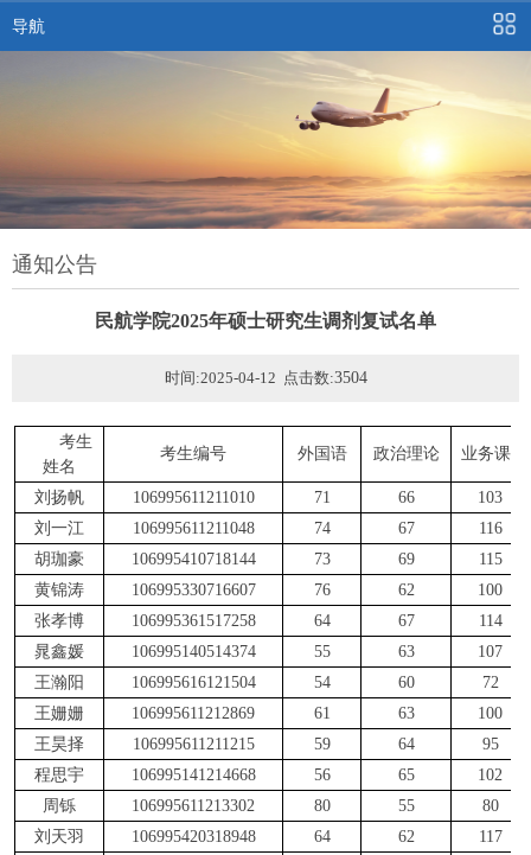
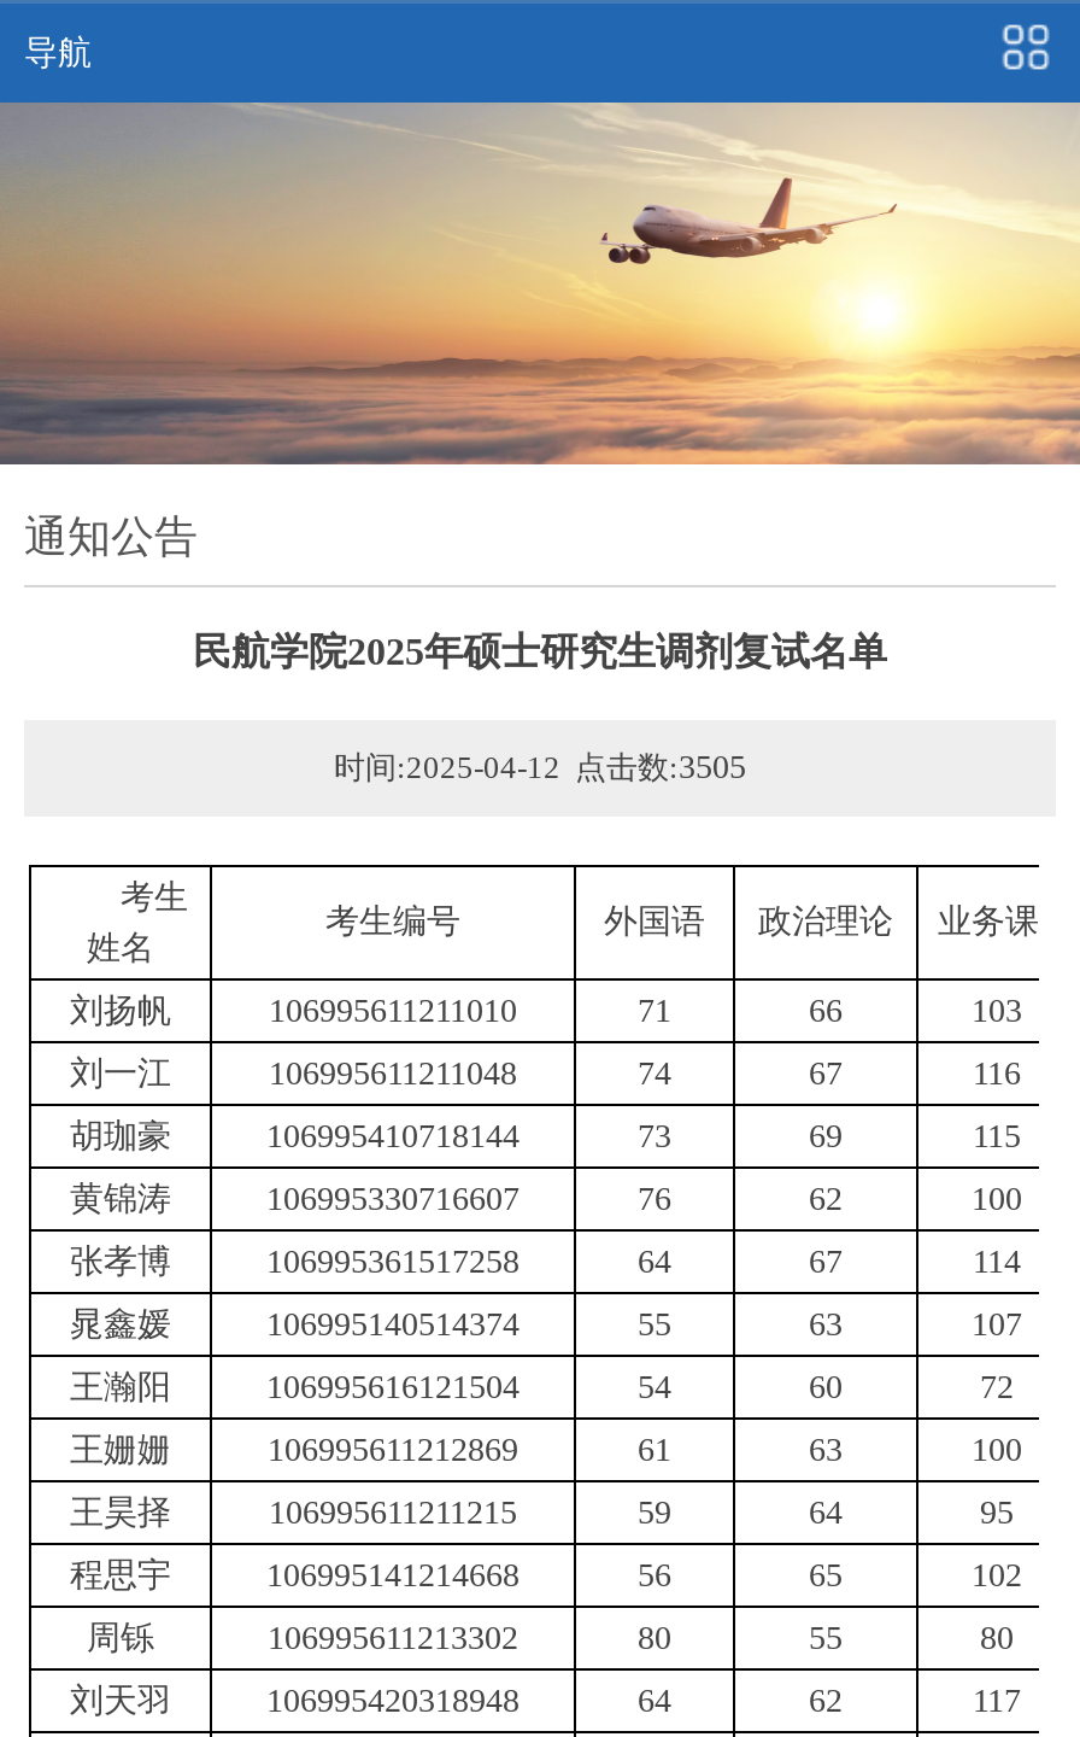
- 时间:2025-04-12 点击数:3504
+ 时间:2025-04-12 点击数:3505
